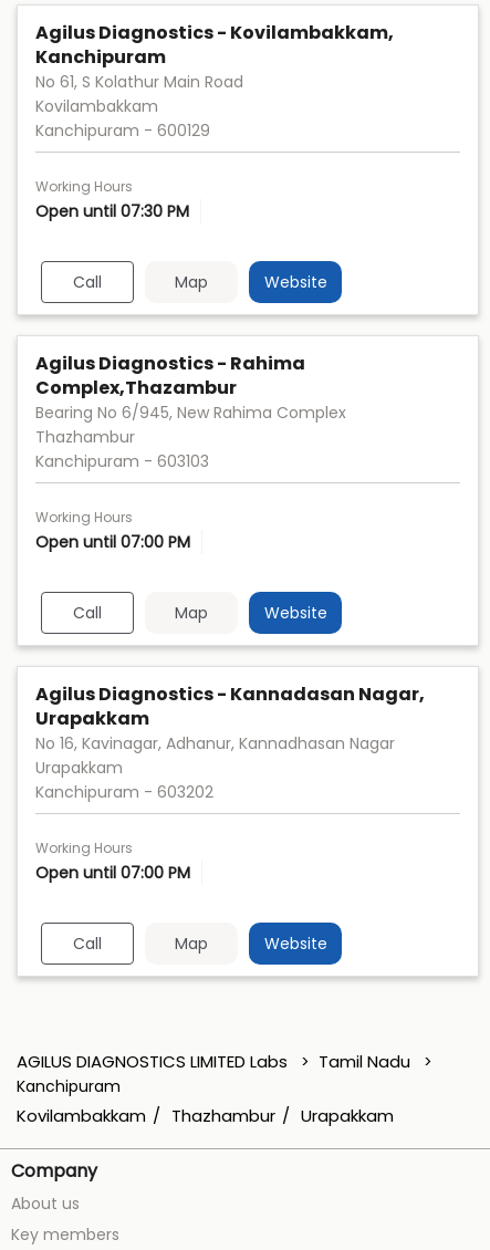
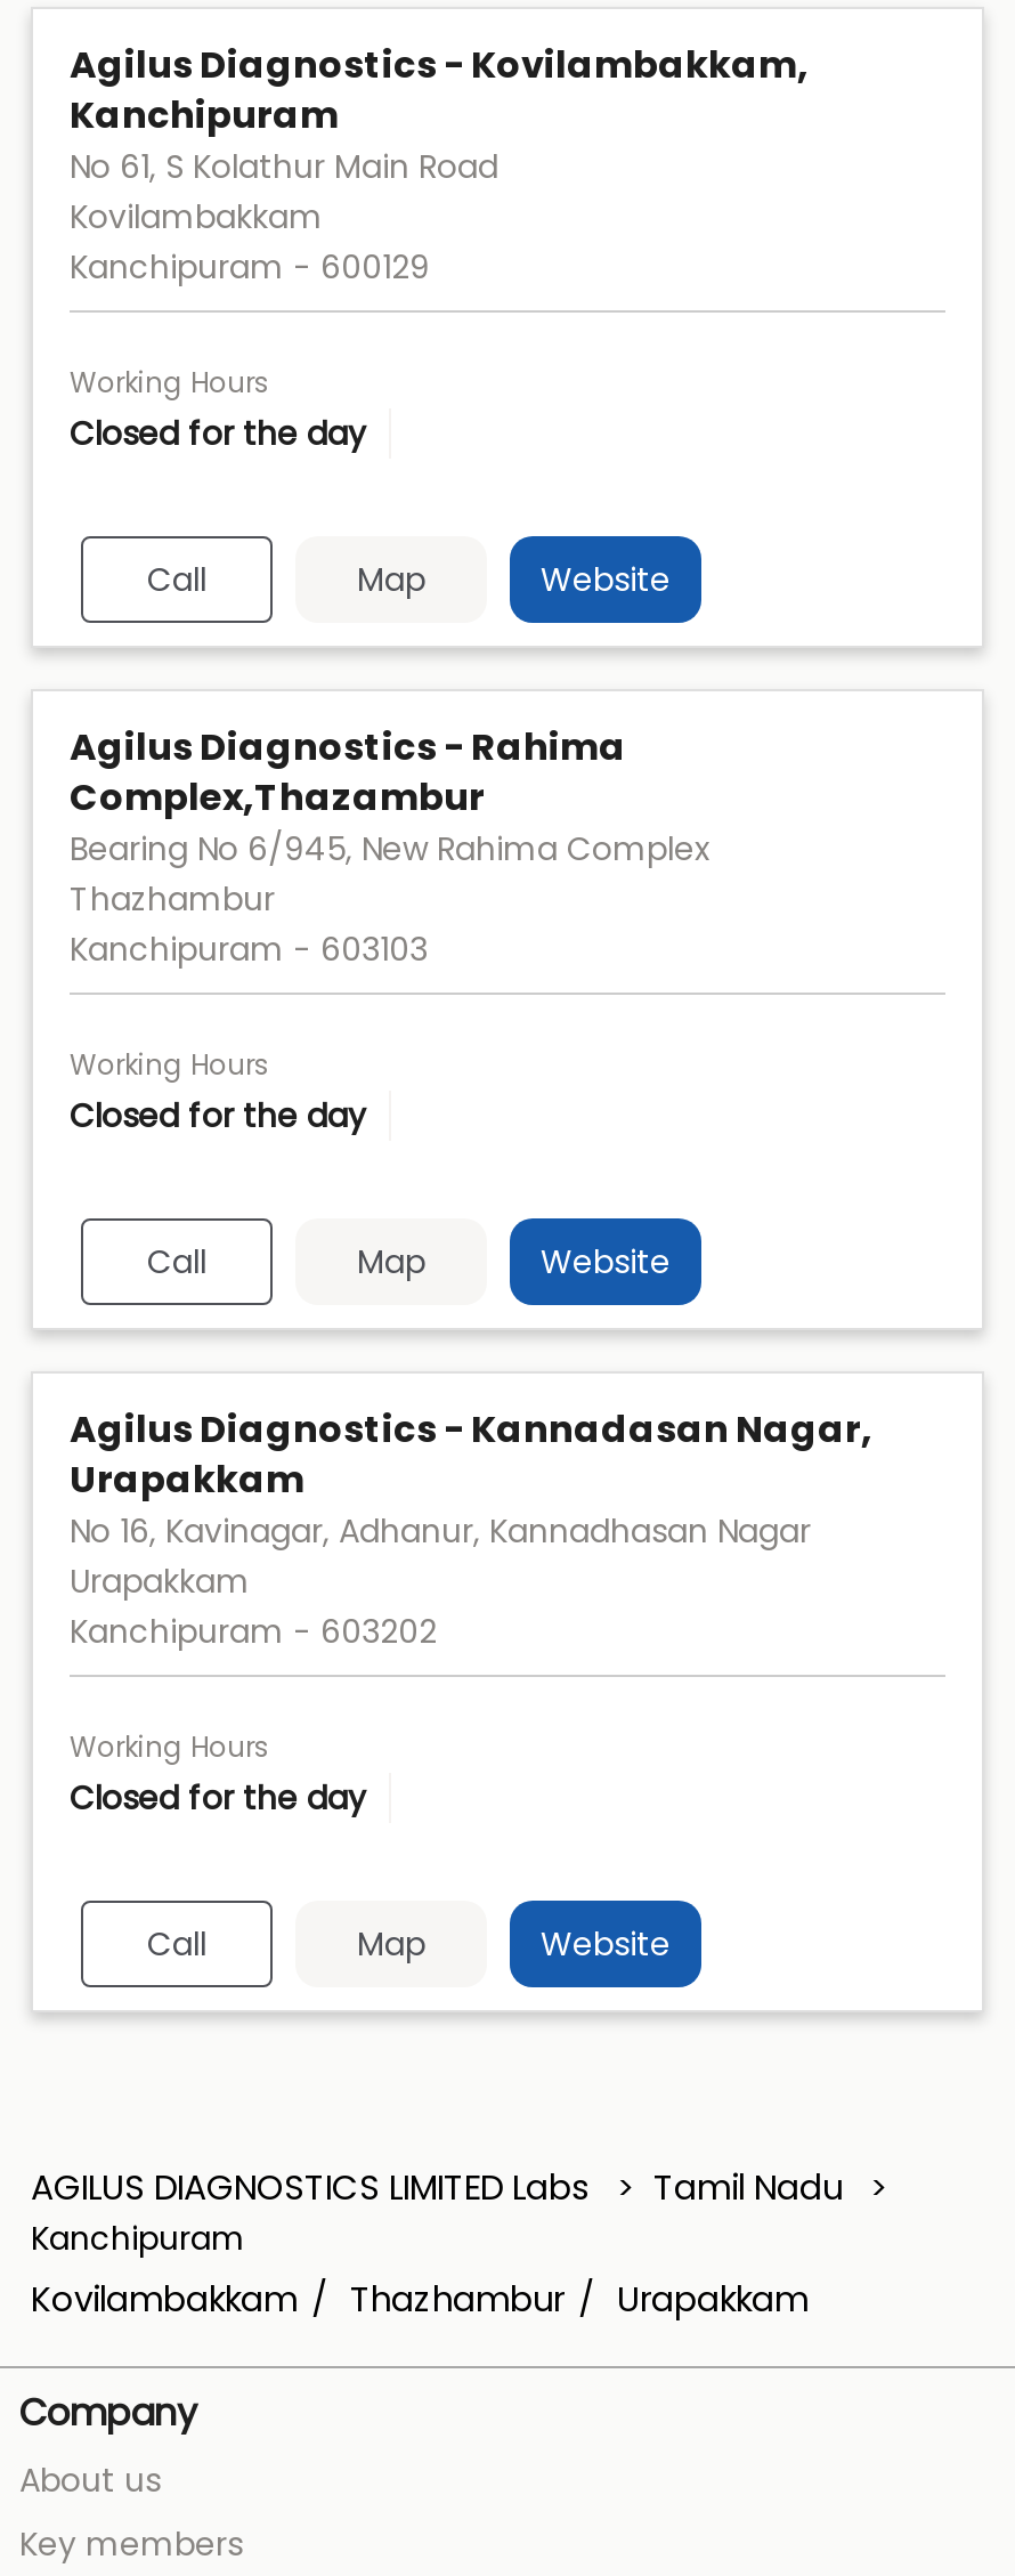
- Open until 07:30 PM
+ Closed for the day

- Open until 07:00 PM
+ Closed for the day

- Open until 07:00 PM
+ Closed for the day
